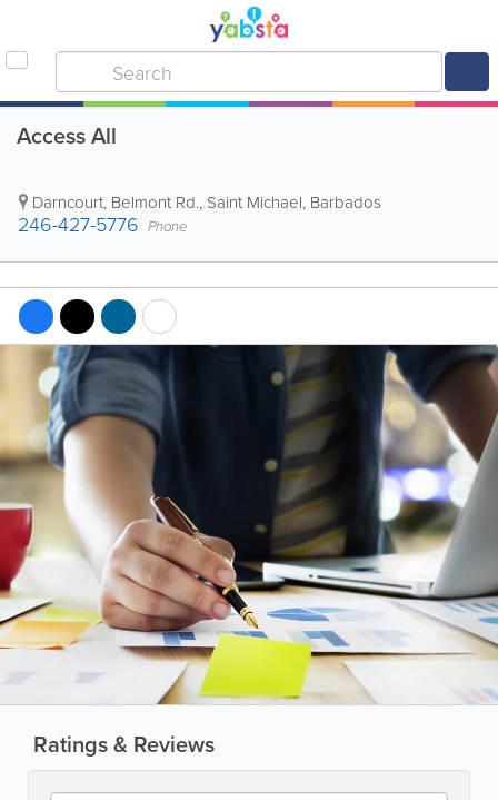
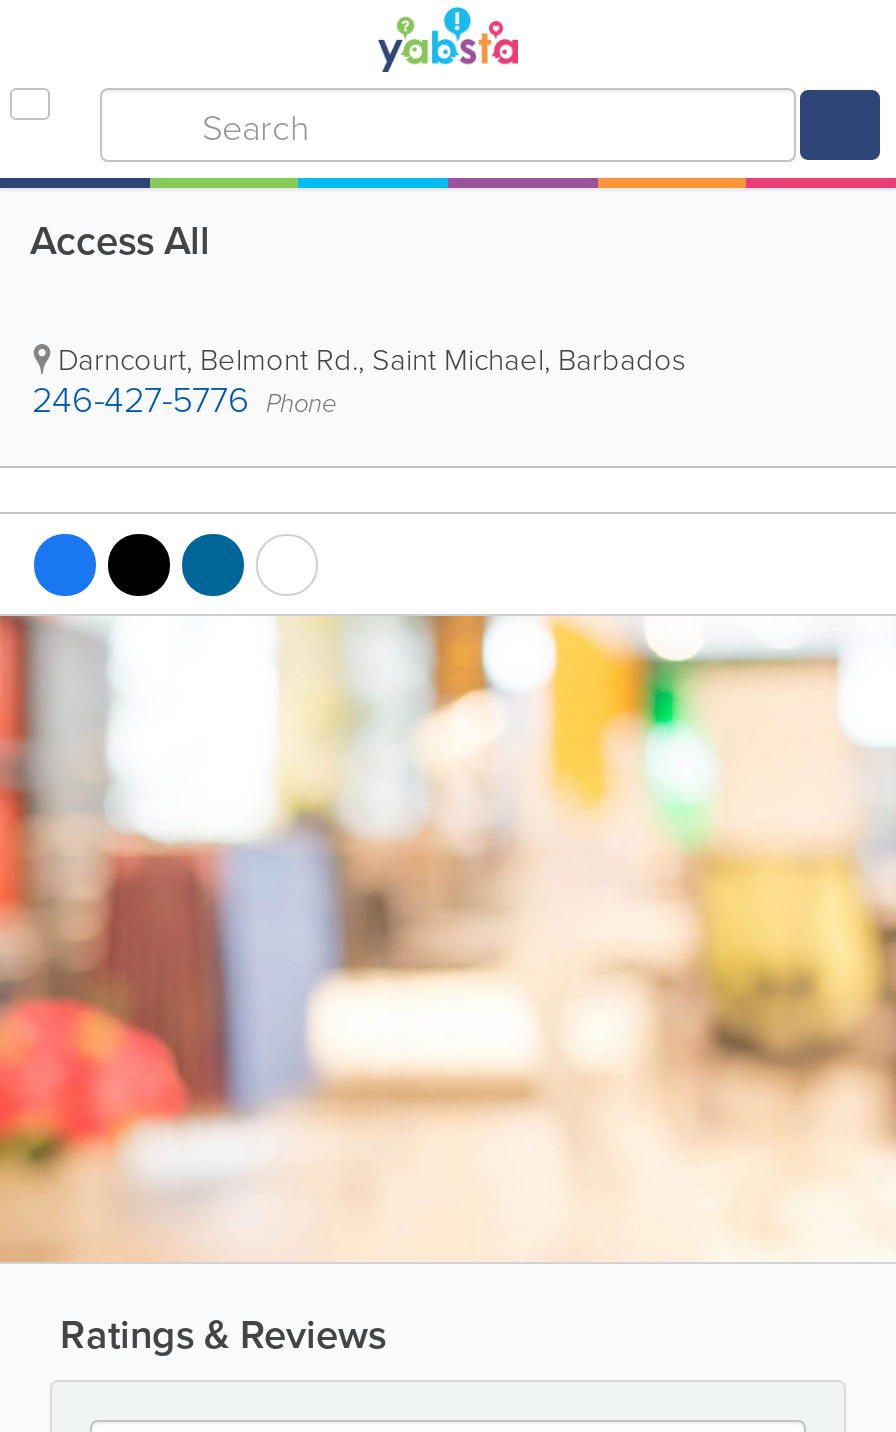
- [image]
+ [image]
